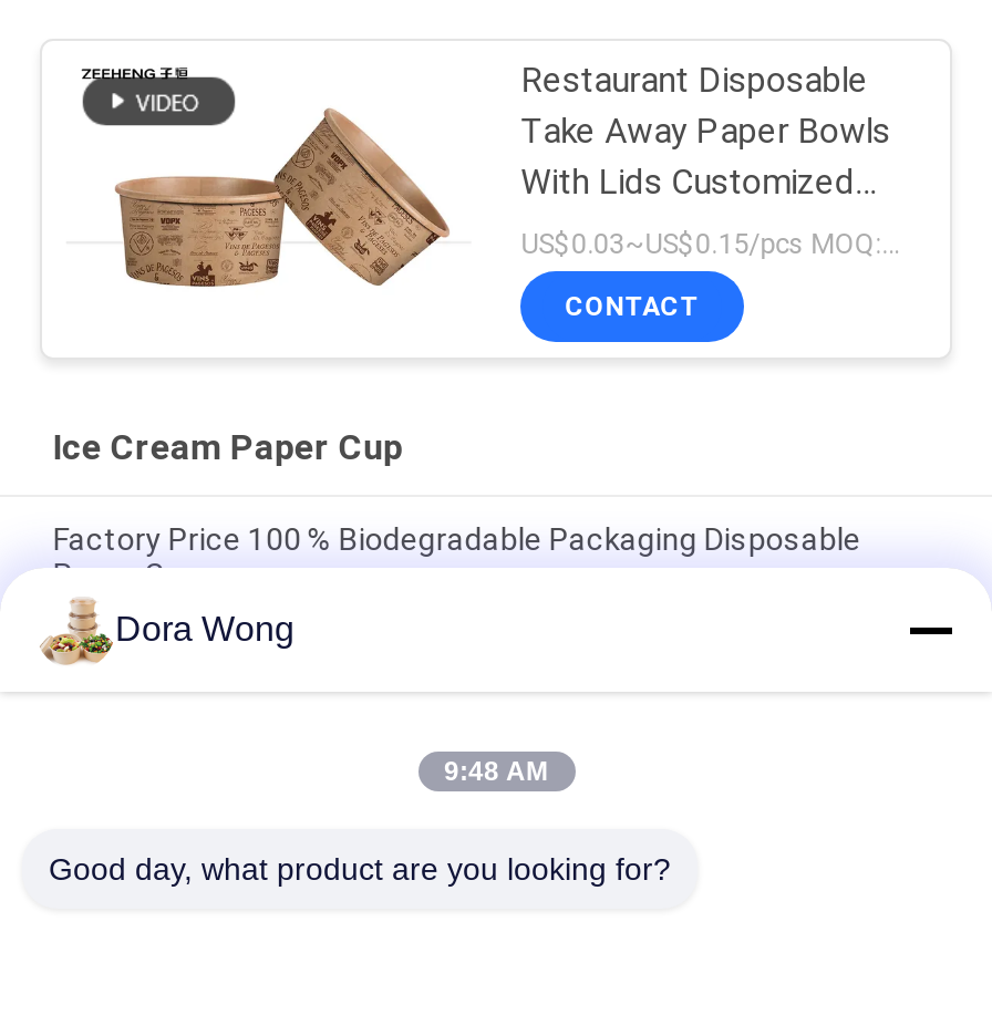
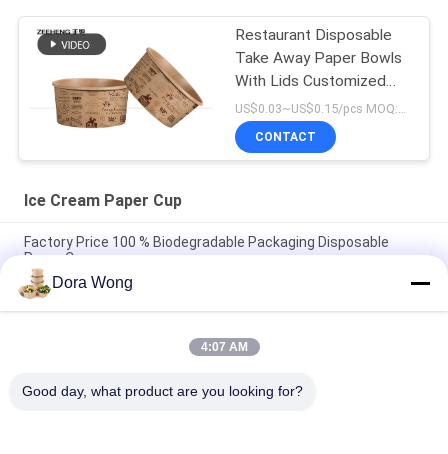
- 9:48 AM
+ 4:07 AM
